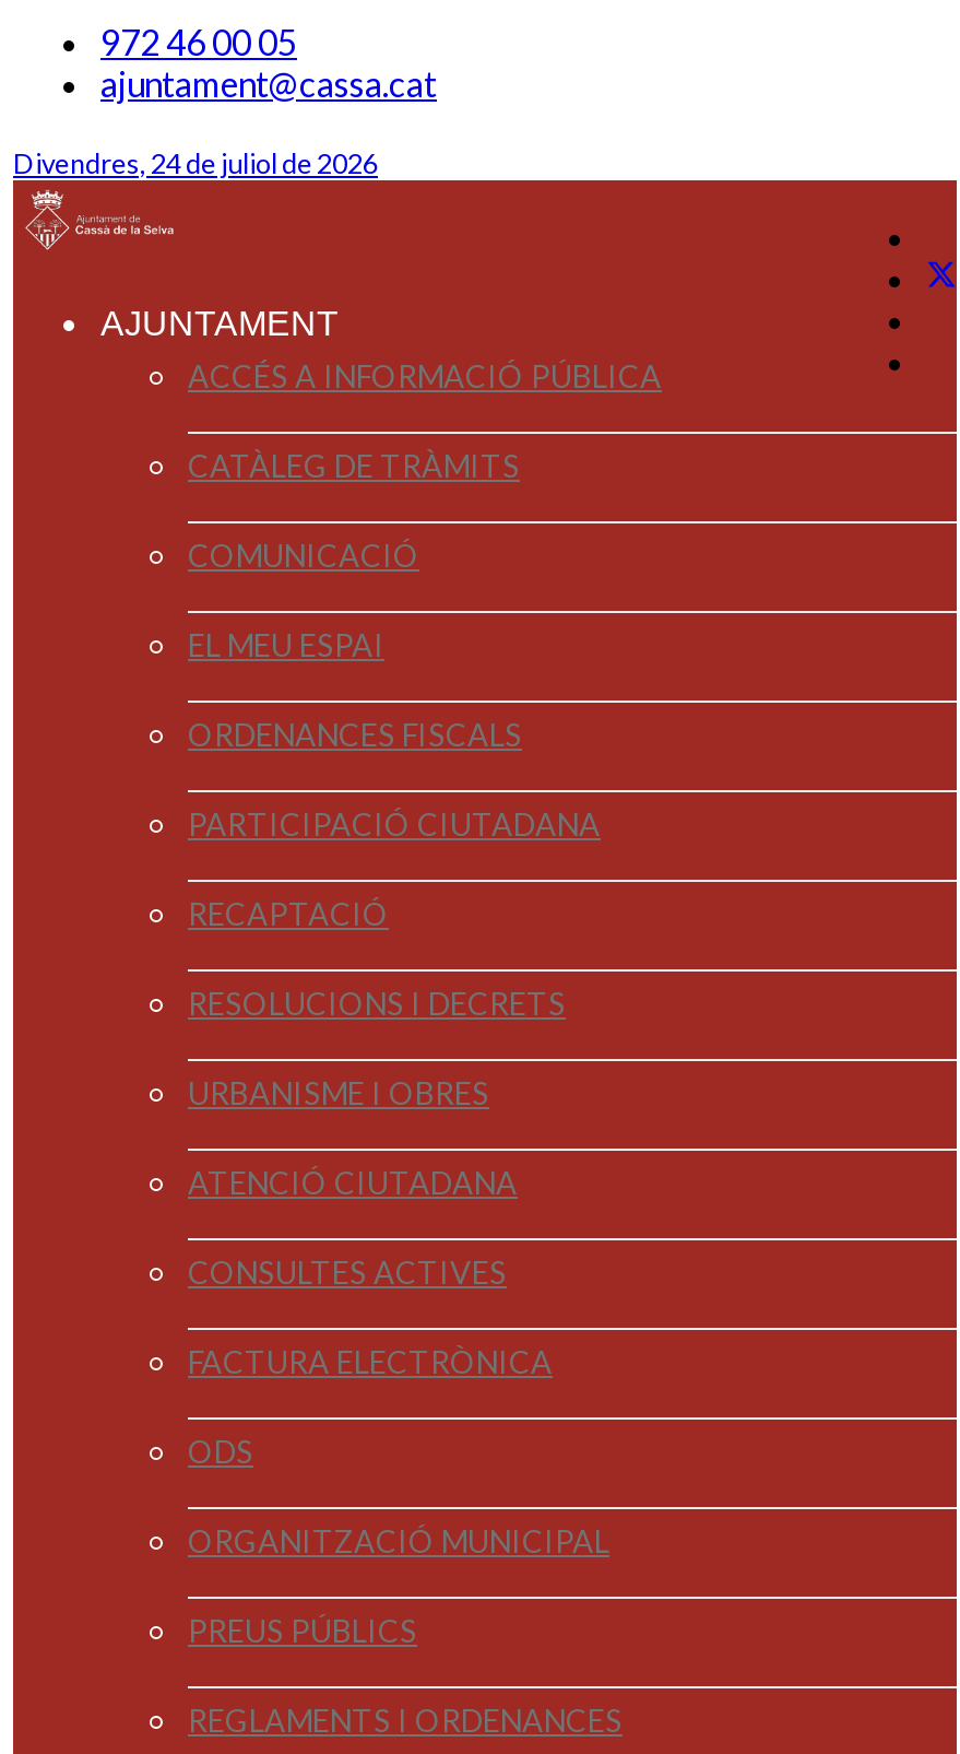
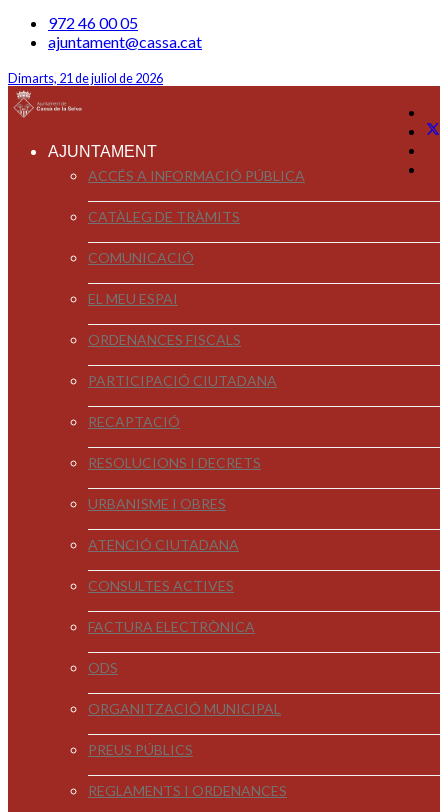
- Divendres, 24 de juliol de 2026
+ Dimarts, 21 de juliol de 2026
